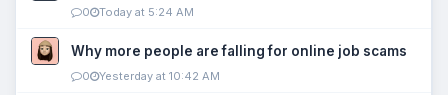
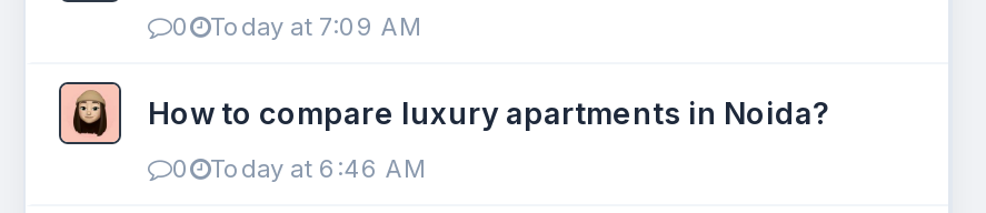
- 0 Today at 5:24 AM
+ 0 Today at 7:09 AM

- Why more people are falling for online job scams
+ How to compare luxury apartments in Noida?

- Yesterday at 10:42 AM
+ Today at 6:46 AM
